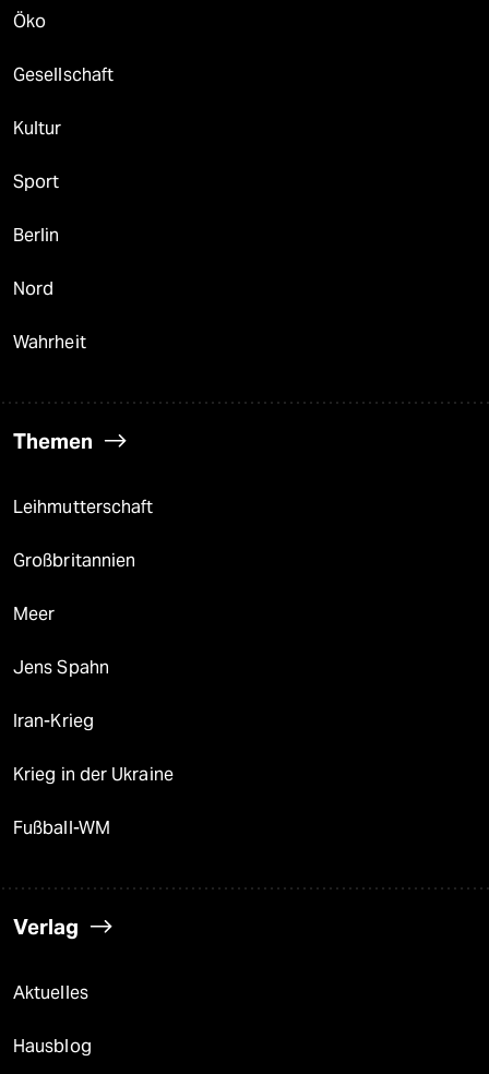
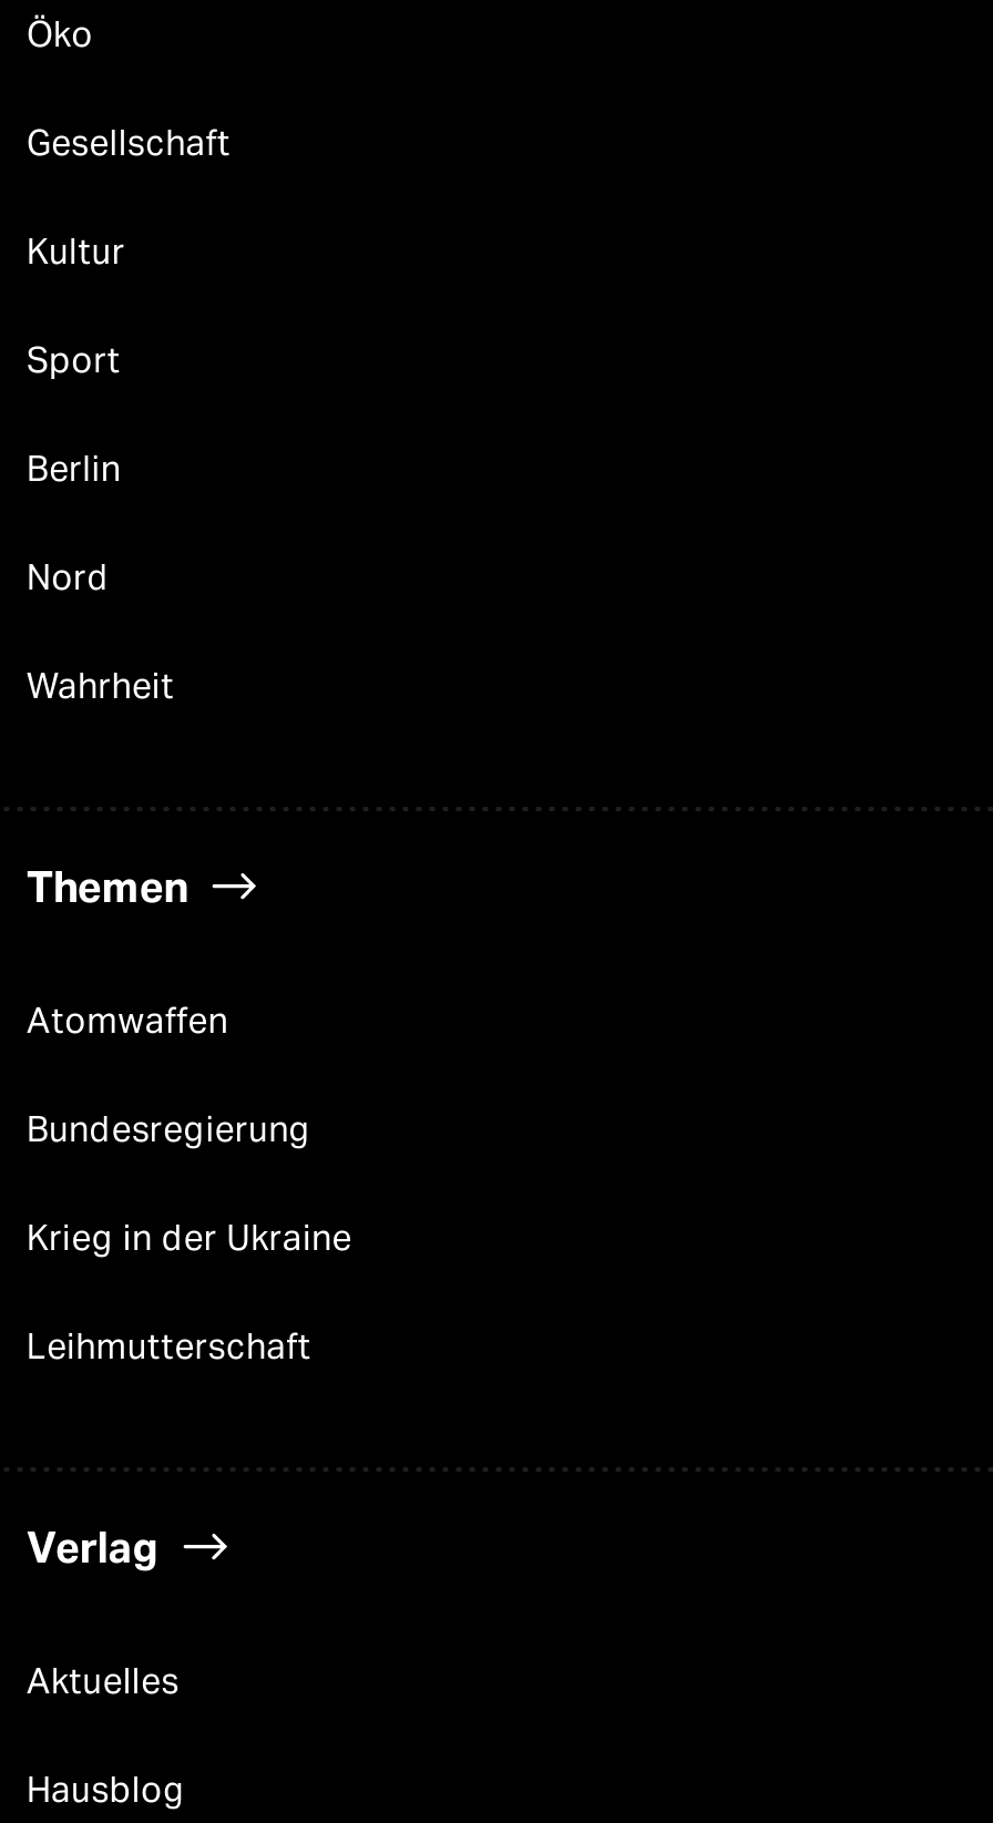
+ Atomwaffen
+ Bundesregierung

moved down: Leihmutterschaft

- Großbritannien
- Meer
- Jens Spahn
- Iran-Krieg
- Fußball-WM

moved up: Krieg in der Ukraine
